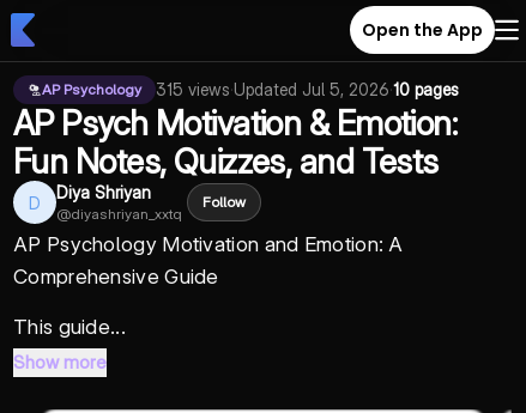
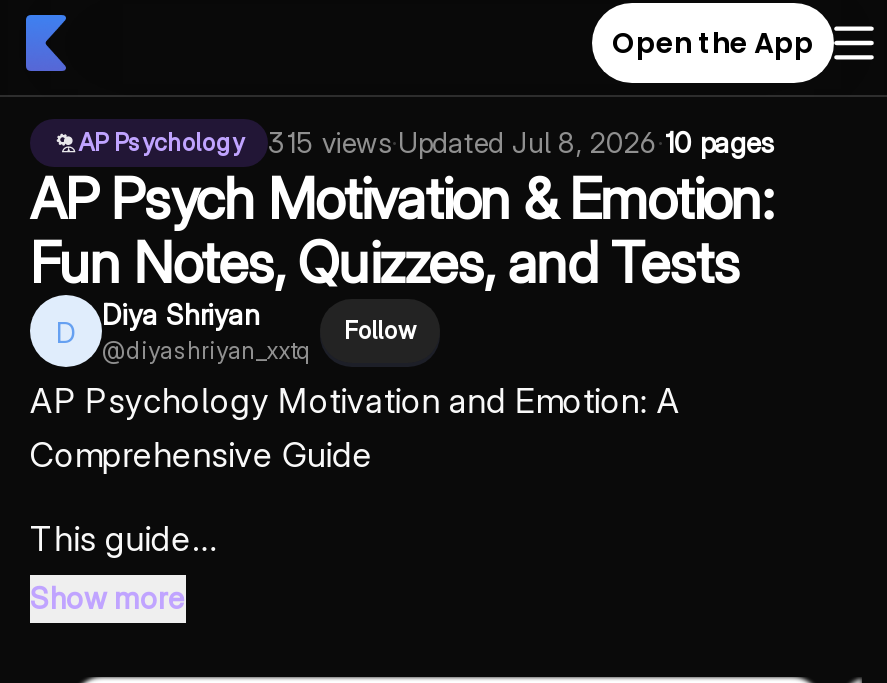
- 315 views · Updated Jul 5, 2026 · 10 pages
+ 315 views · Updated Jul 8, 2026 · 10 pages
